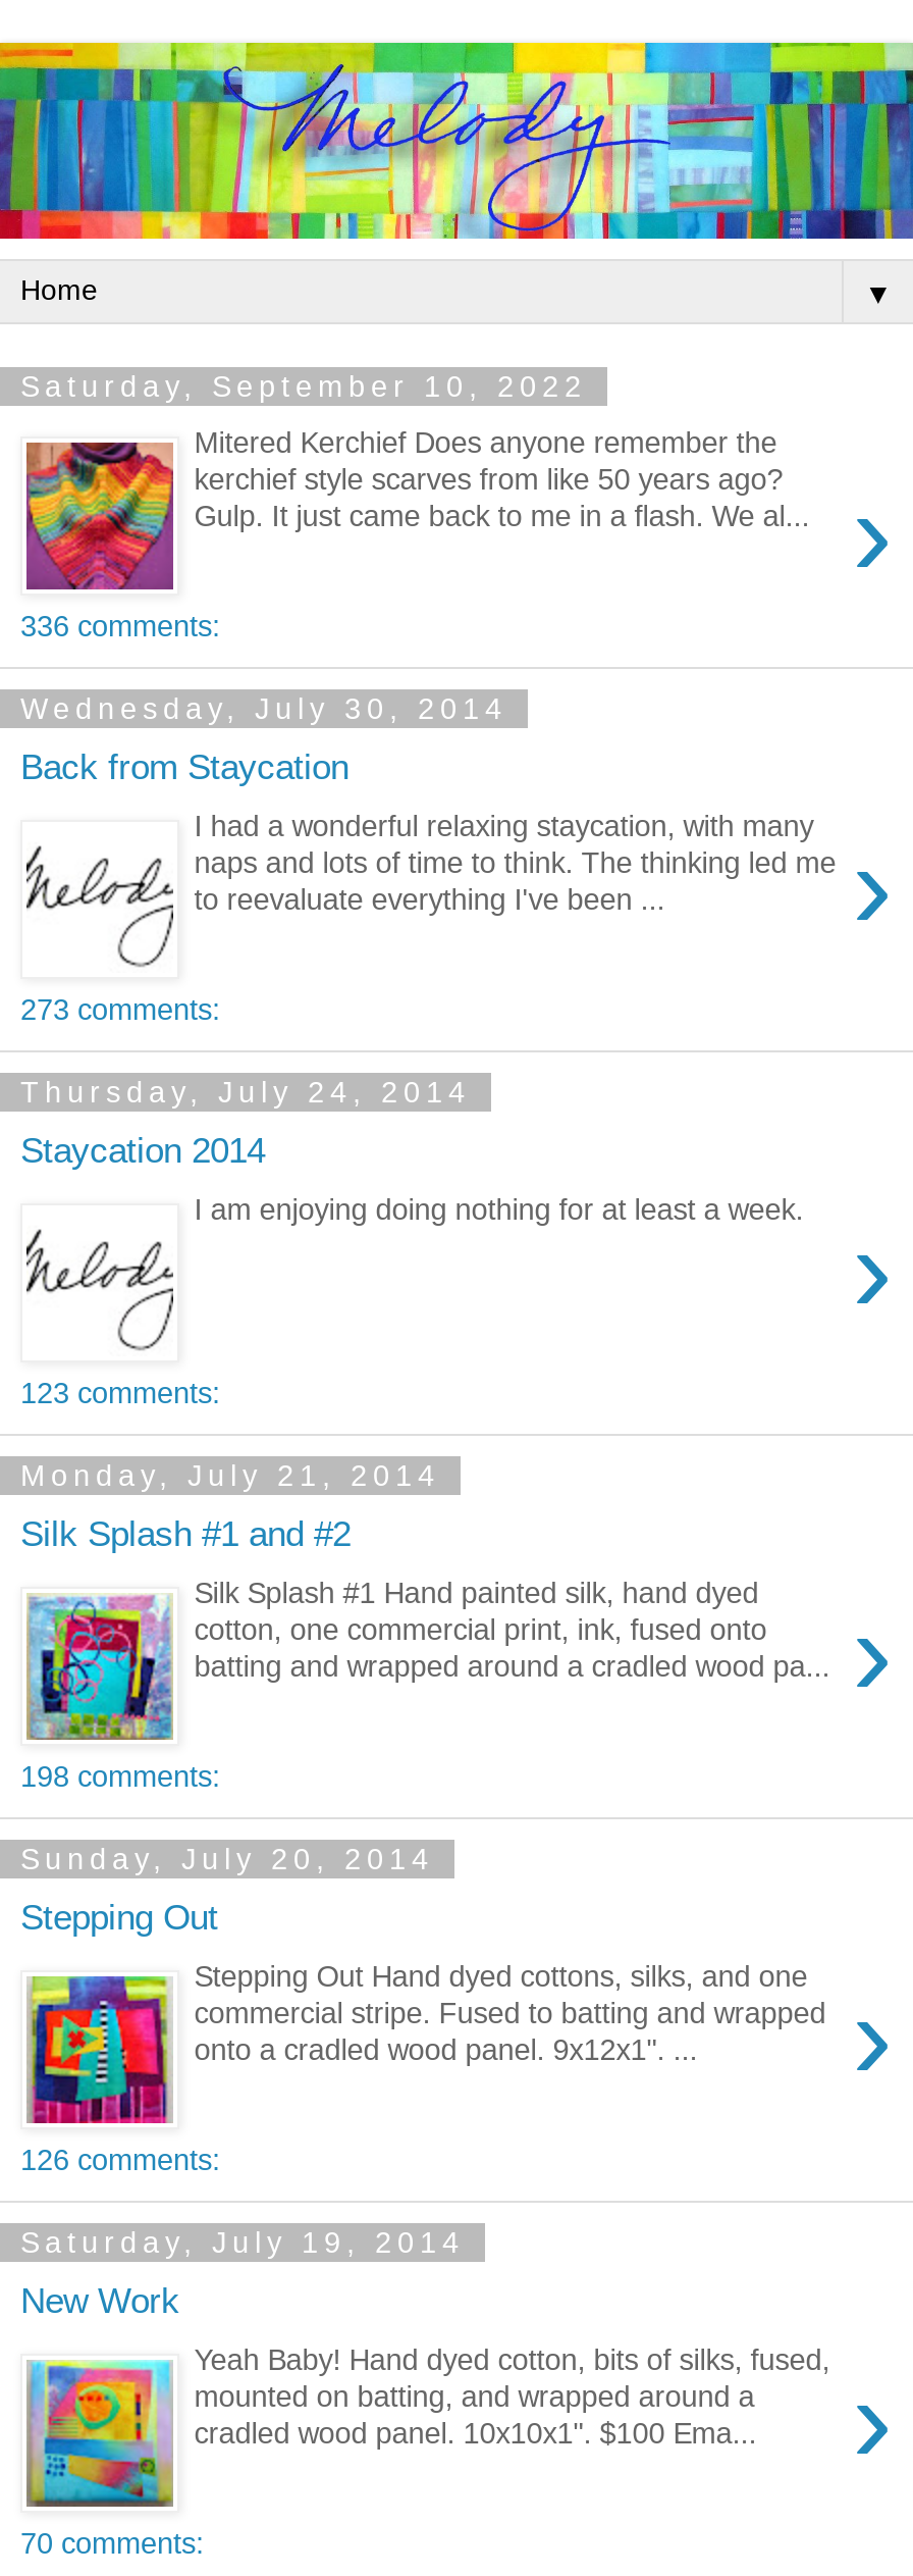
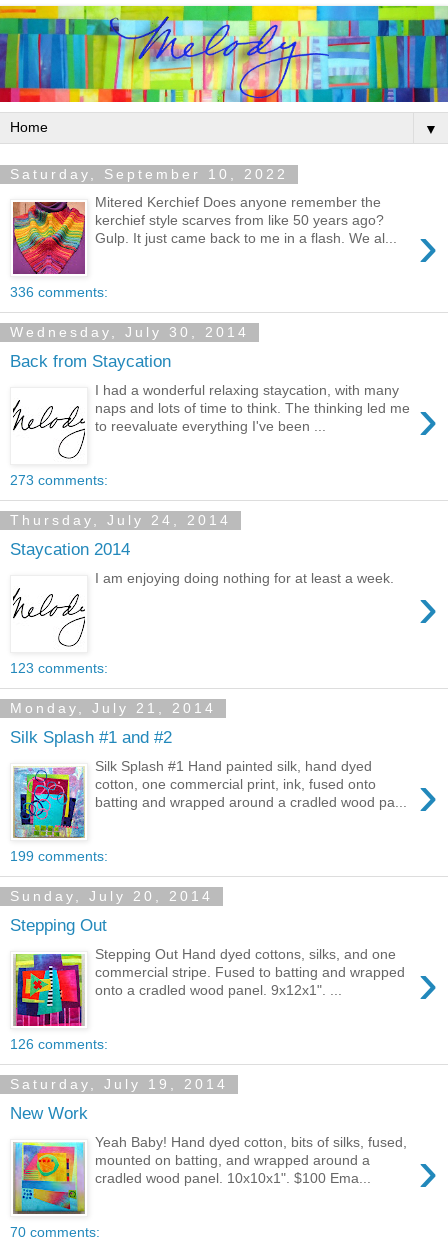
- 198 comments:
+ 199 comments:
